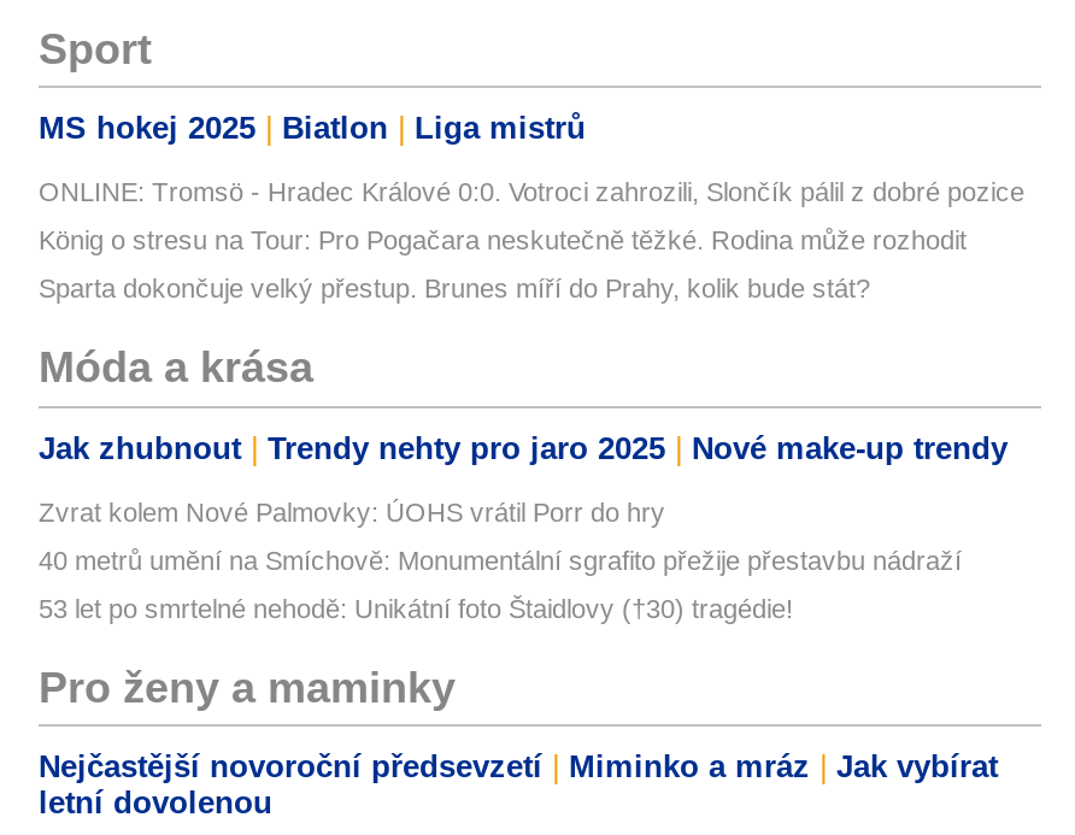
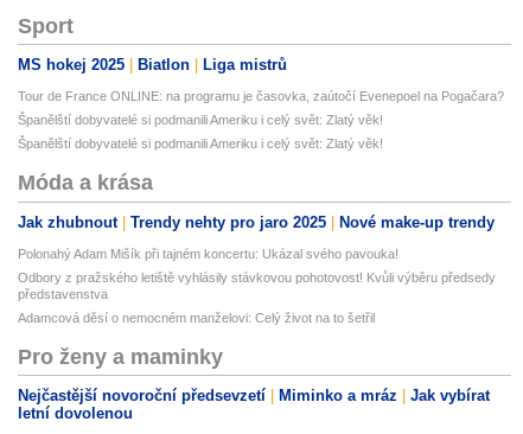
- ONLINE: Tromsö - Hradec Králové 0:0. Votroci zahrozili, Slončík pálil z dobré pozice
+ Tour de France ONLINE: na programu je časovka, zaútočí Evenepoel na Pogačara?

- König o stresu na Tour: Pro Pogačara neskutečně těžké. Rodina může rozhodit
+ Španělští dobyvatelé si podmanili Ameriku i celý svět: Zlatý věk!

- Sparta dokončuje velký přestup. Brunes míří do Prahy, kolik bude stát?
+ Španělští dobyvatelé si podmanili Ameriku i celý svět: Zlatý věk!

- Zvrat kolem Nové Palmovky: ÚOHS vrátil Porr do hry
+ Polonahý Adam Mišík při tajném koncertu: Ukázal svého pavouka!

- 40 metrů umění na Smíchově: Monumentální sgrafito přežije přestavbu nádraží
+ Odbory z pražského letiště vyhlásily stávkovou pohotovost! Kvůli výběru předsedy
+ představenstva

- 53 let po smrtelné nehodě: Unikátní foto Štaidlovy (†30) tragédie!
+ Adamcová děsí o nemocném manželovi: Celý život na to šetřil
